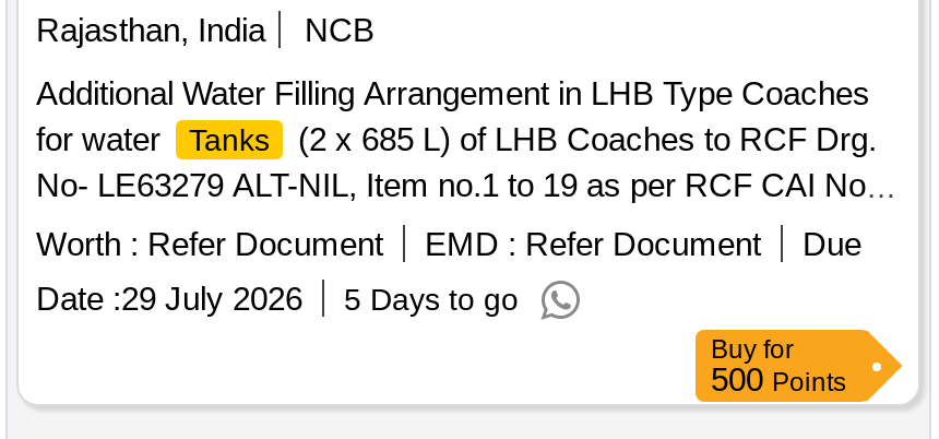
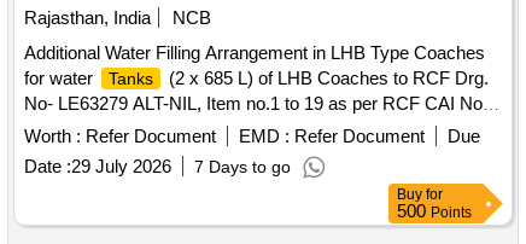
- Date : 29 July 2026 5 Days to go
+ Date : 29 July 2026 7 Days to go
